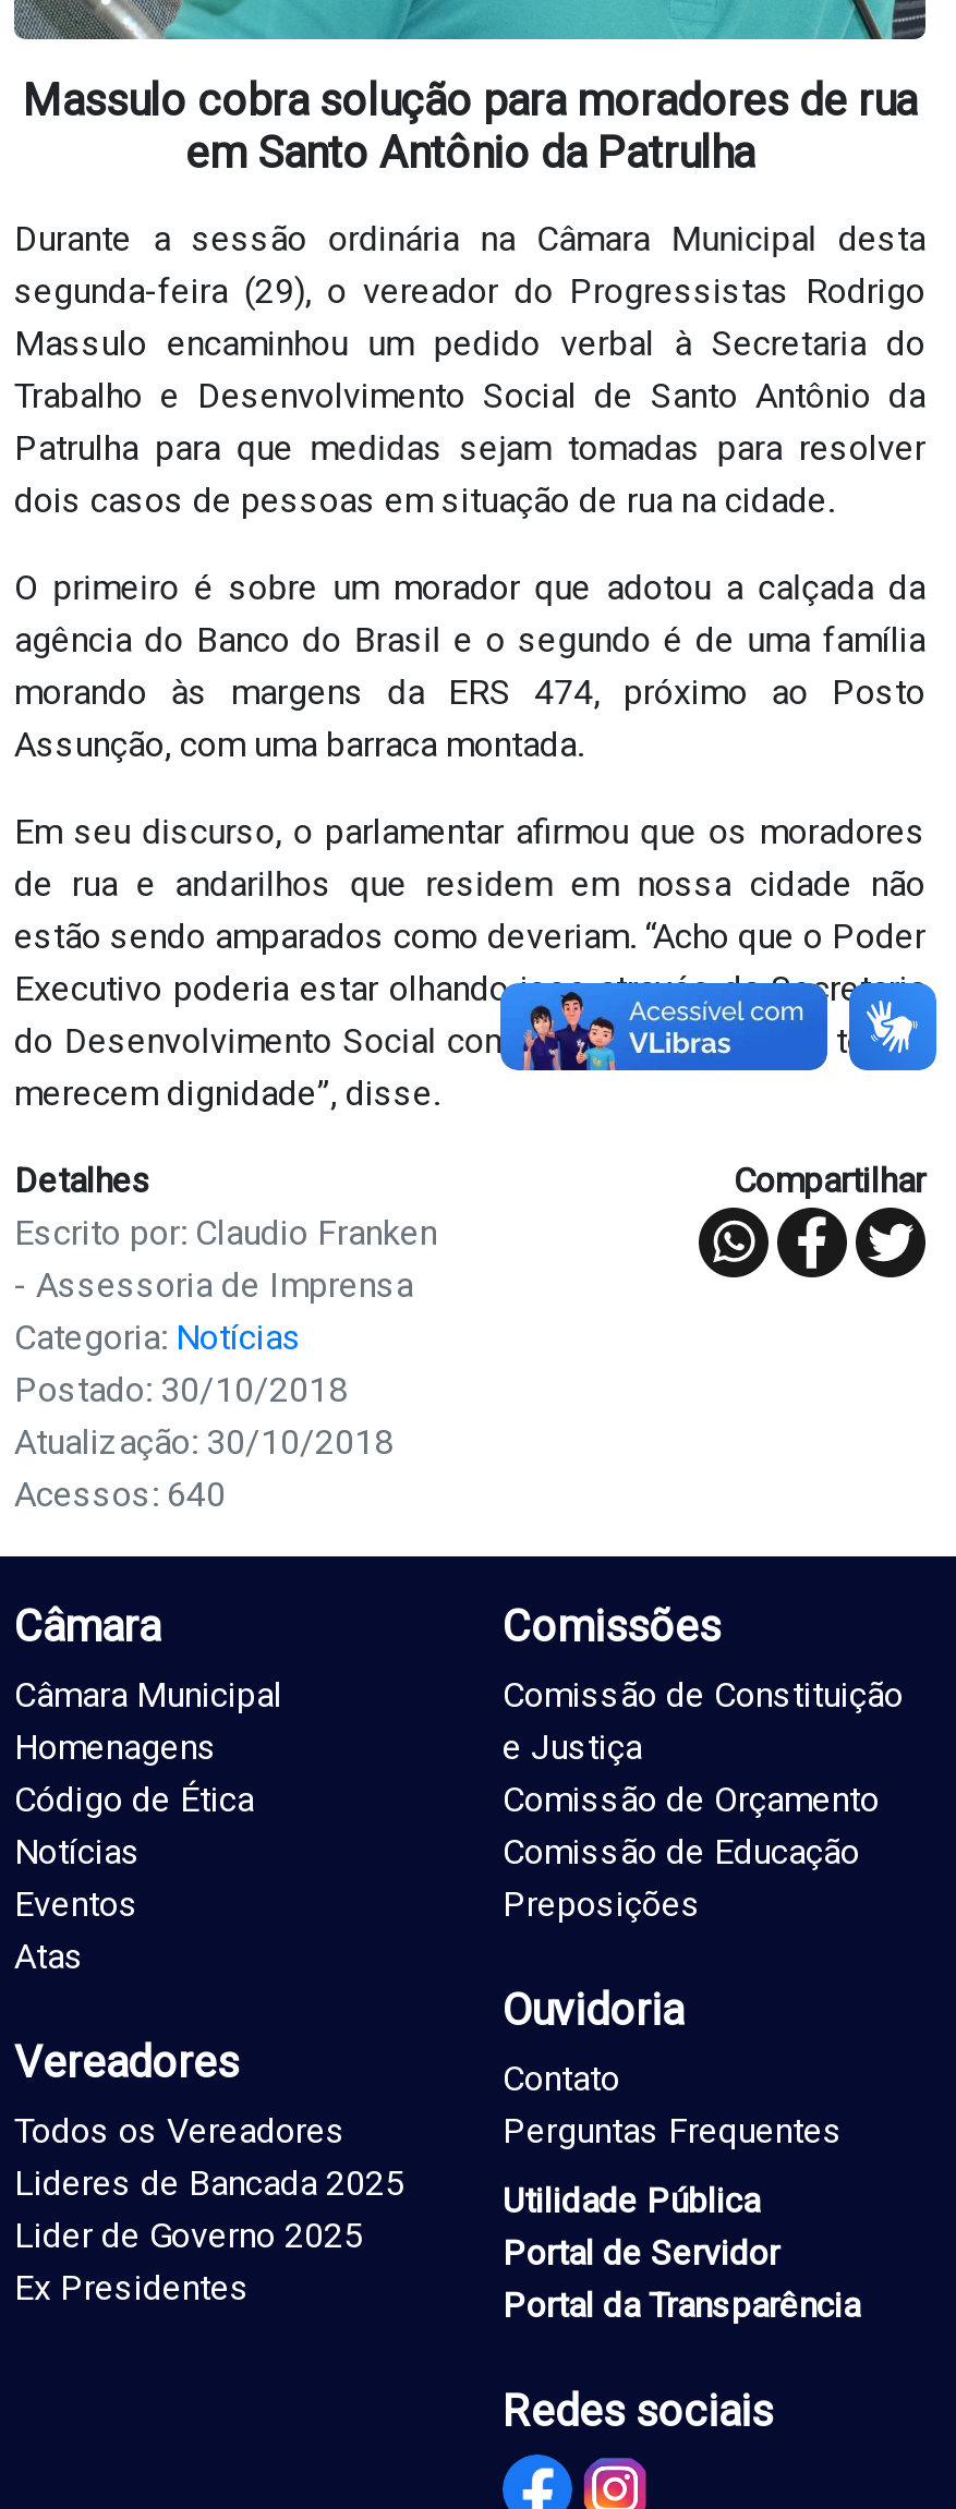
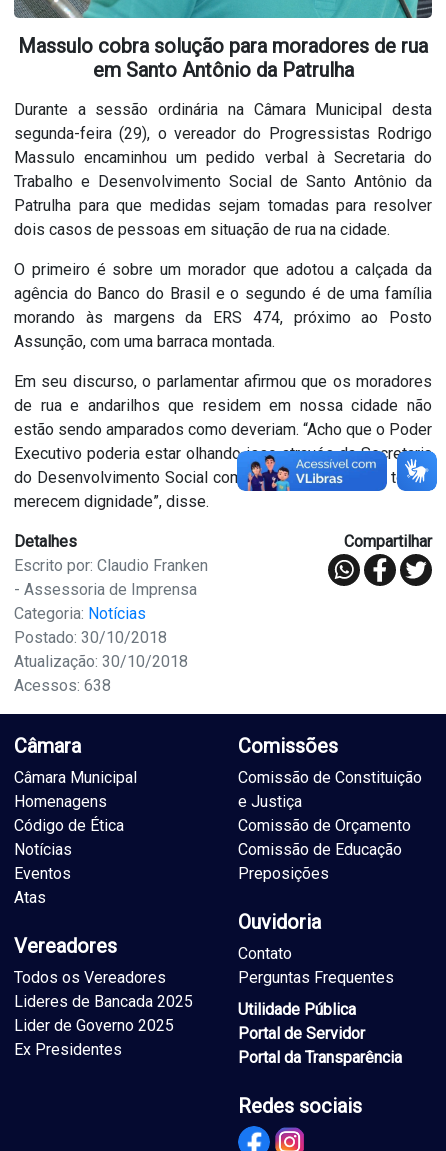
- Acessos: 640
+ Acessos: 638
